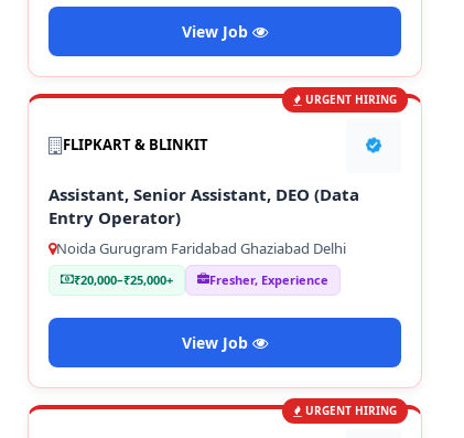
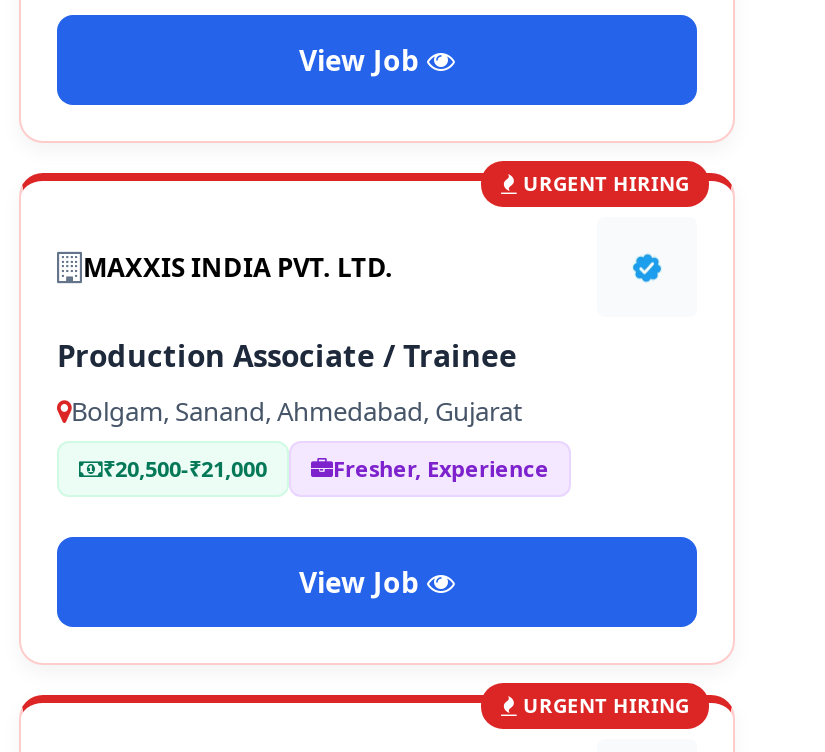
- FLIPKART & BLINKIT
+ MAXXIS INDIA PVT. LTD.

- Assistant, Senior Assistant, DEO (Data
- Entry Operator)
- Noida Gurugram Faridabad Ghaziabad Delhi
+ Production Associate / Trainee
+ Bolgam, Sanand, Ahmedabad, Gujarat

- ₹20,000–₹25,000+
+ ₹20,500-₹21,000
